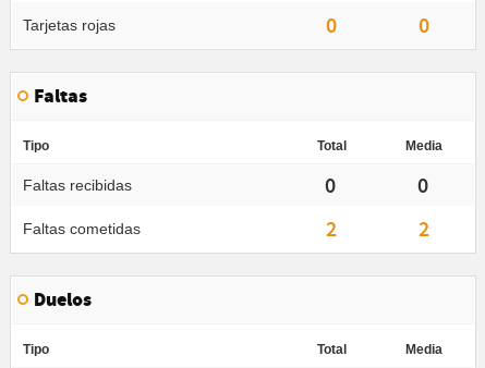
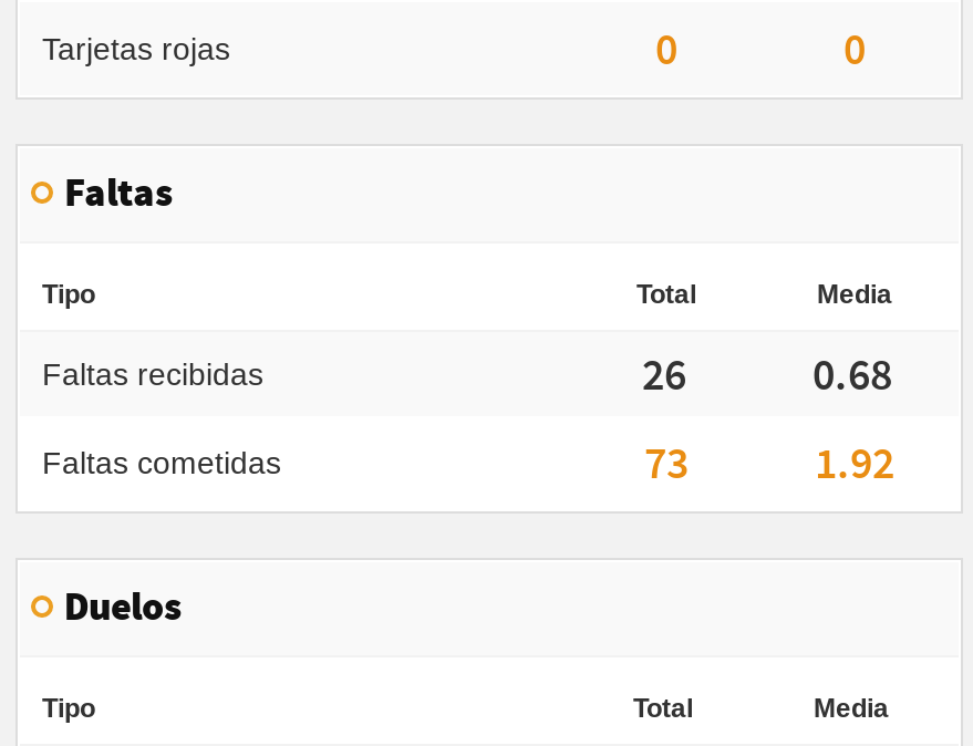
- 0
+ 26

- 0
+ 0.68

- 2
+ 73

- 2
+ 1.92
